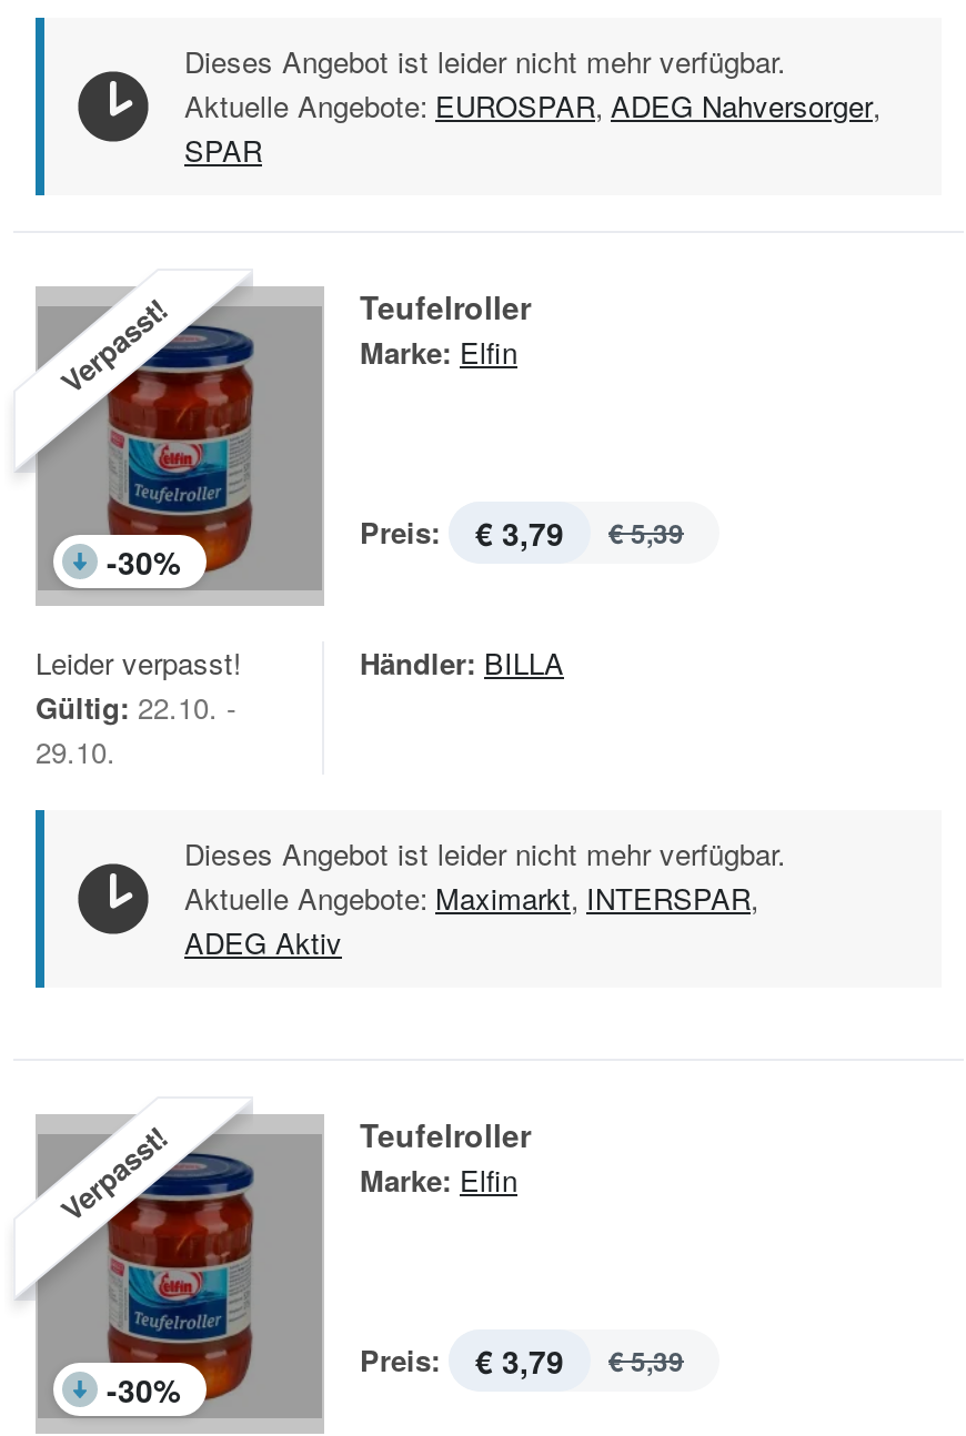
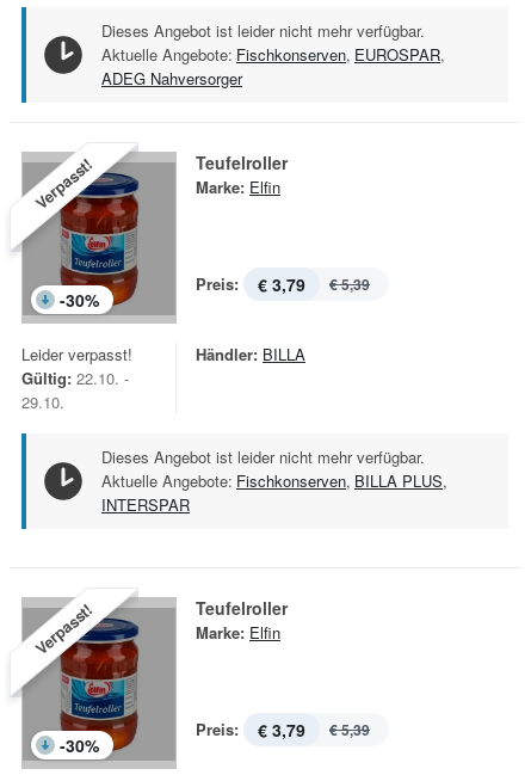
- Aktuelle Angebote: EUROSPAR, ADEG Nahversorger,
- SPAR
+ Aktuelle Angebote: Fischkonserven, EUROSPAR,
+ ADEG Nahversorger

- Aktuelle Angebote: Maximarkt, INTERSPAR,
- ADEG Aktiv
+ Aktuelle Angebote: Fischkonserven, BILLA PLUS,
+ INTERSPAR
